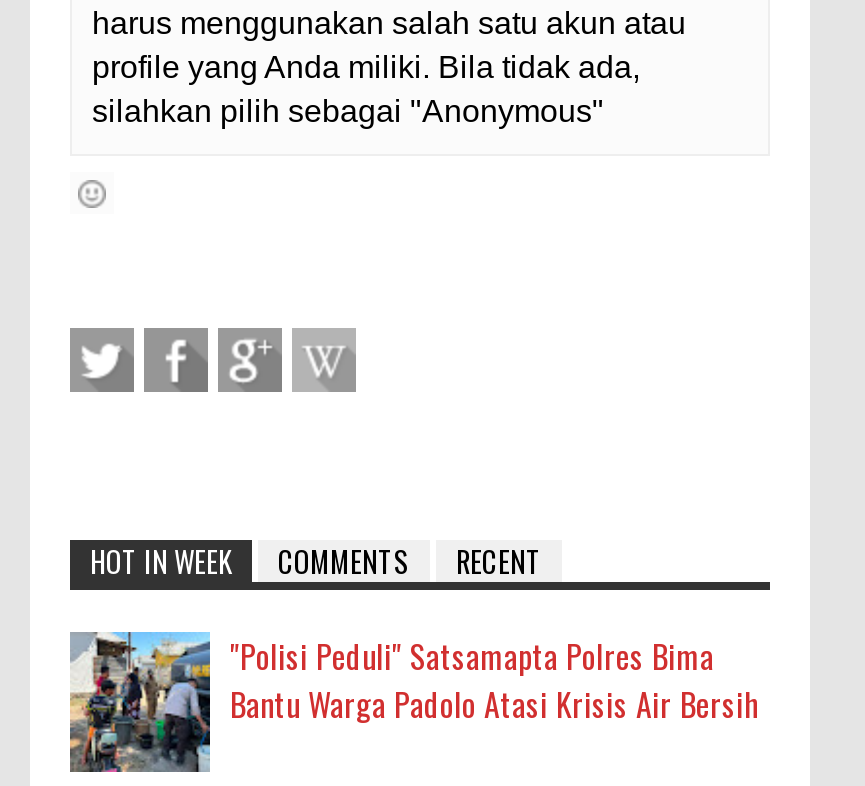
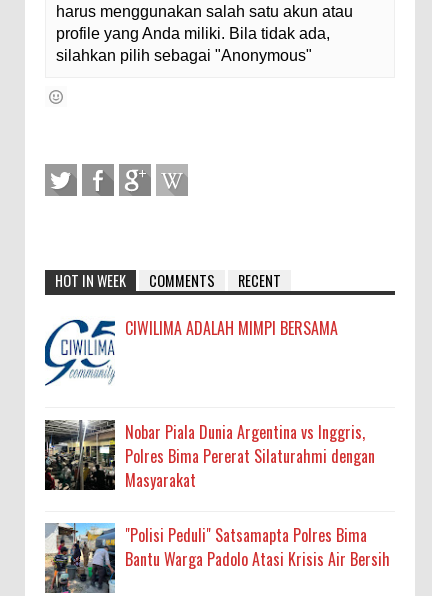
+ [image]
+ CIWILIMA ADALAH MIMPI BERSAMA

+ [image]
+ Nobar Piala Dunia Argentina vs Inggris,
+ Polres Bima Pererat Silaturahmi dengan
+ Masyarakat
